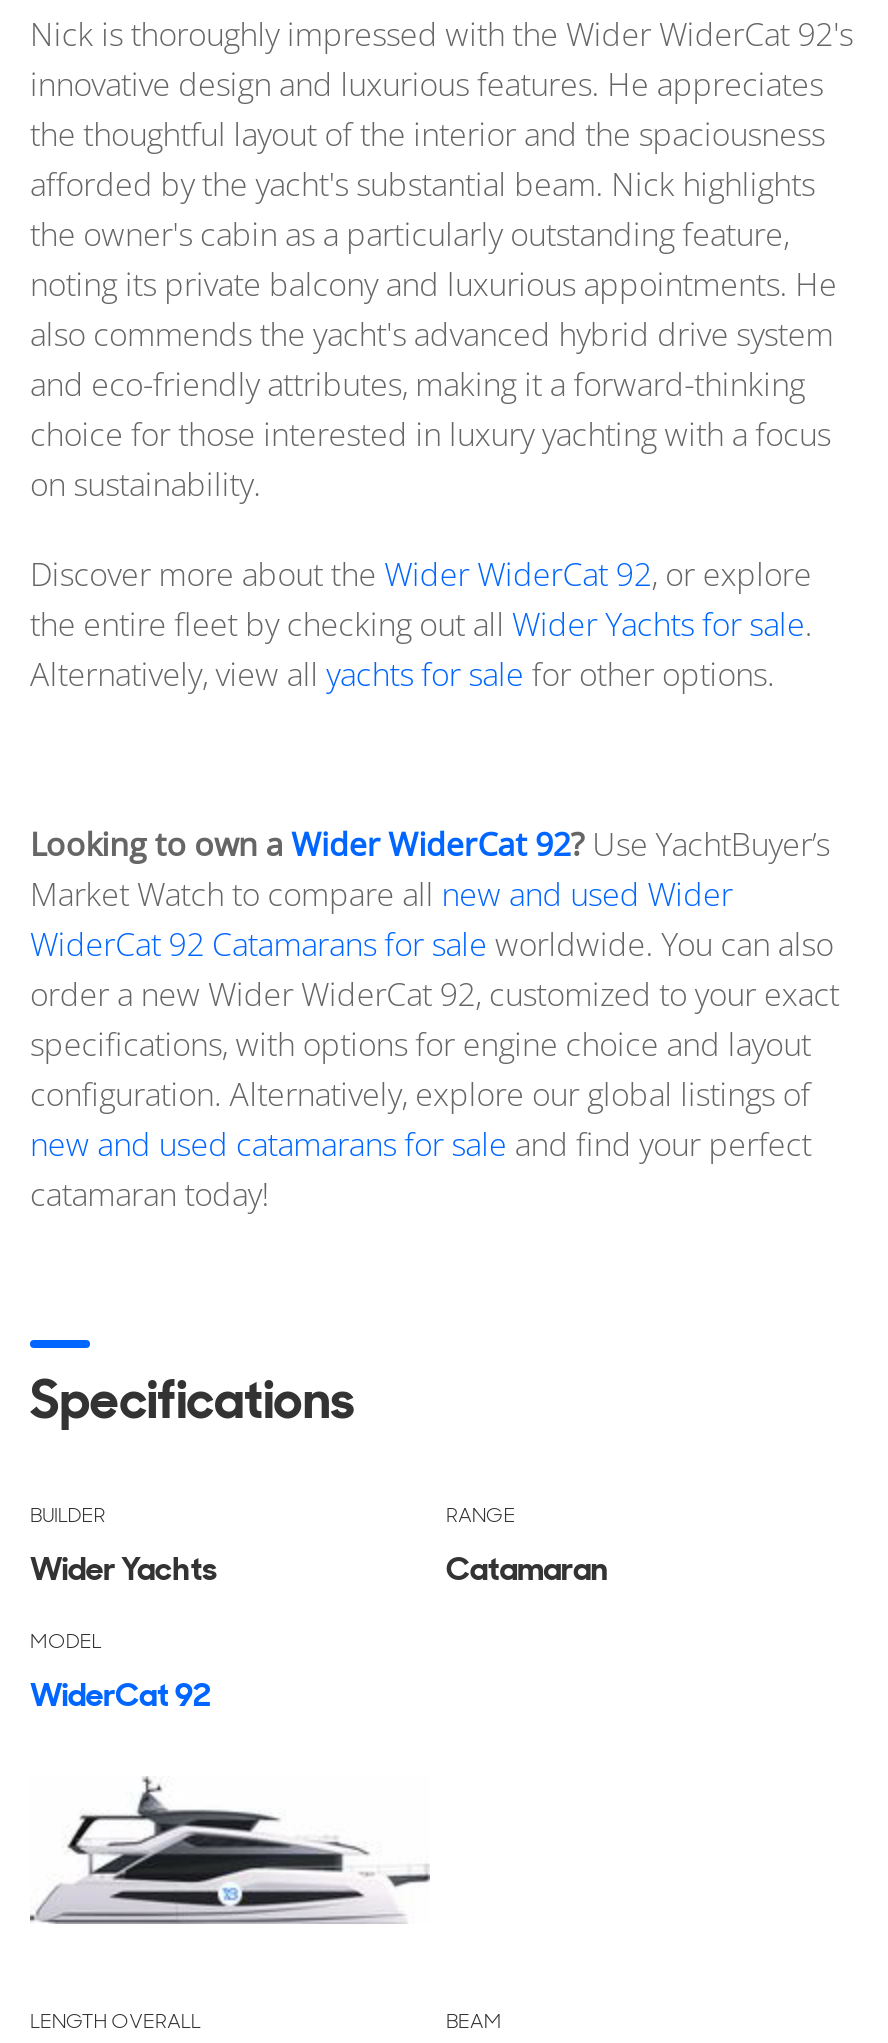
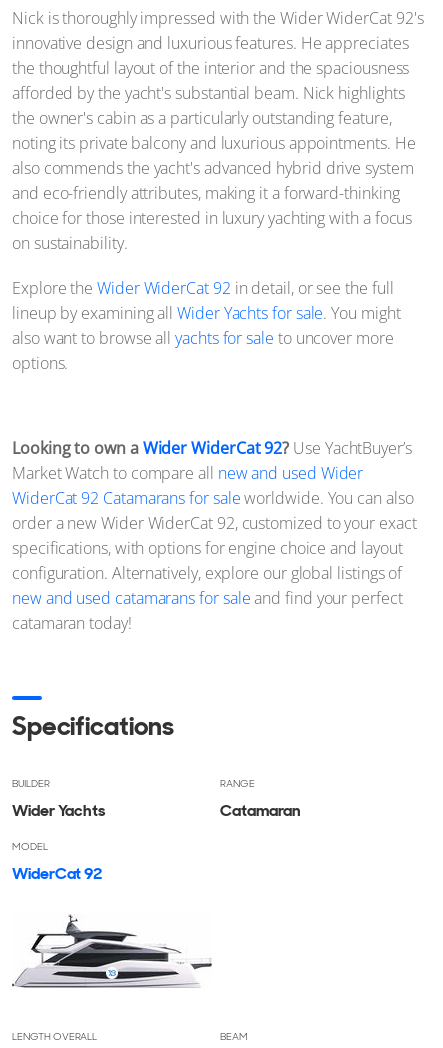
- Discover more about the Wider WiderCat 92, or explore
- the entire fleet by checking out all Wider Yachts for sale.
- Alternatively, view all yachts for sale for other options.
+ Explore the Wider WiderCat 92 in detail, or see the full
+ lineup by examining all Wider Yachts for sale. You might
+ also want to browse all yachts for sale to uncover more
+ options.
